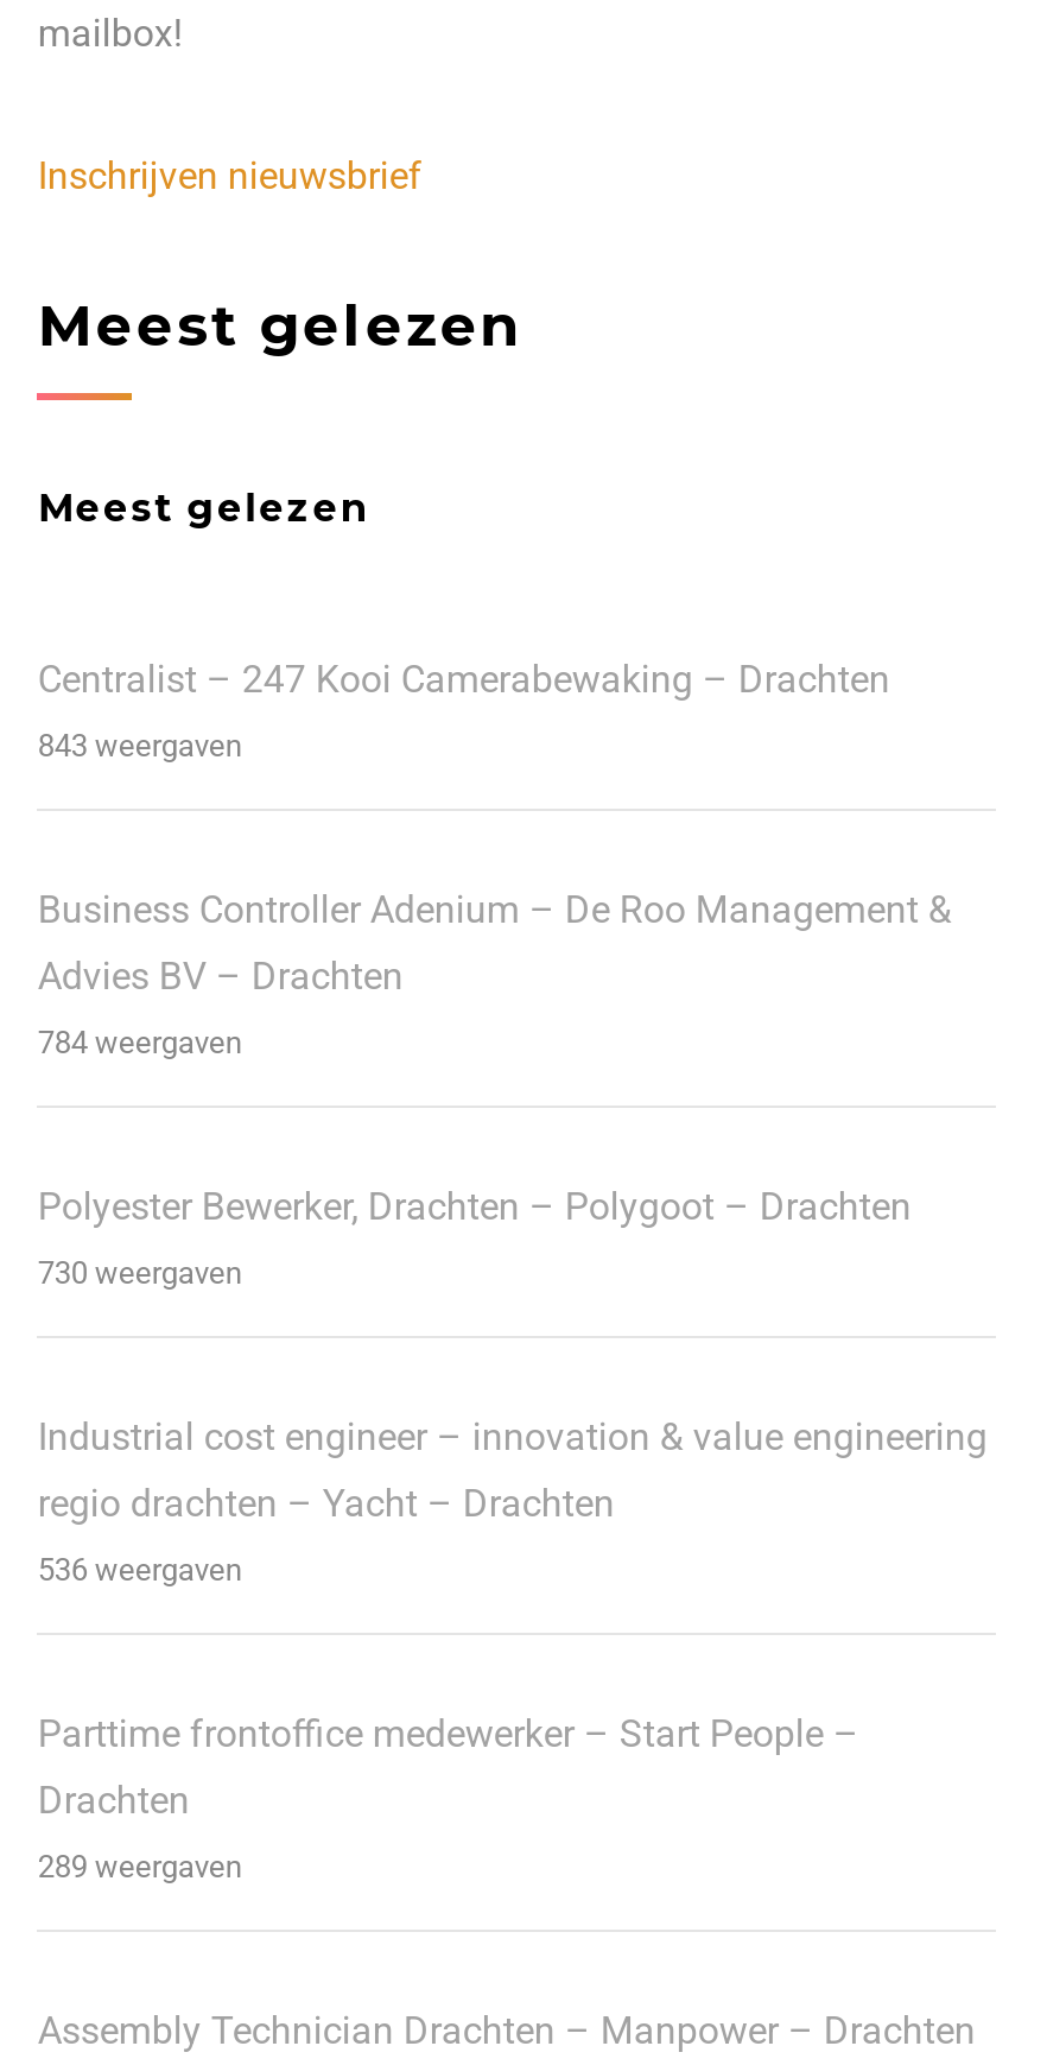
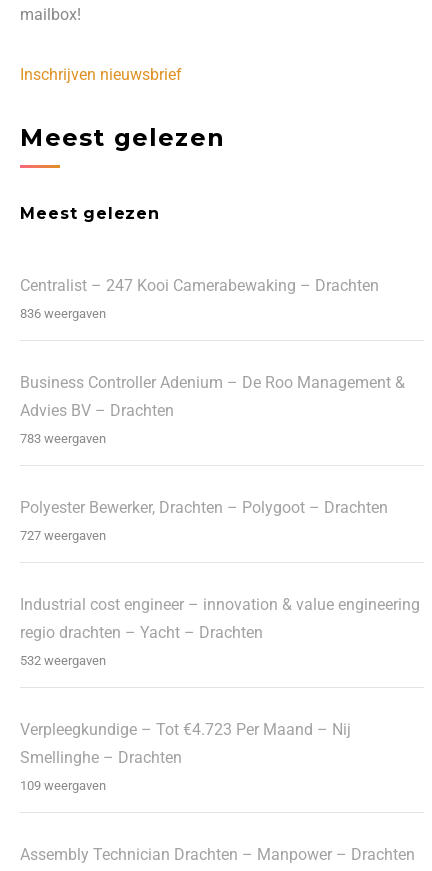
- 843 weergaven
+ 836 weergaven

- 784 weergaven
+ 783 weergaven

- 730 weergaven
+ 727 weergaven

- 536 weergaven
+ 532 weergaven

- Parttime frontoffice medewerker – Start People –
+ Verpleegkundige – Tot €4.723 Per Maand – Nij

- Drachten
+ Smellinghe – Drachten

- 289 weergaven
+ 109 weergaven
